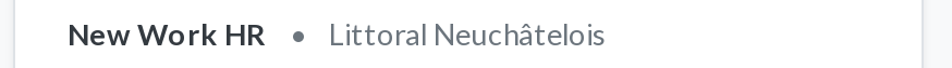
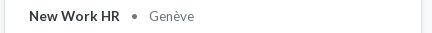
- Littoral Neuchâtelois
+ Genève
